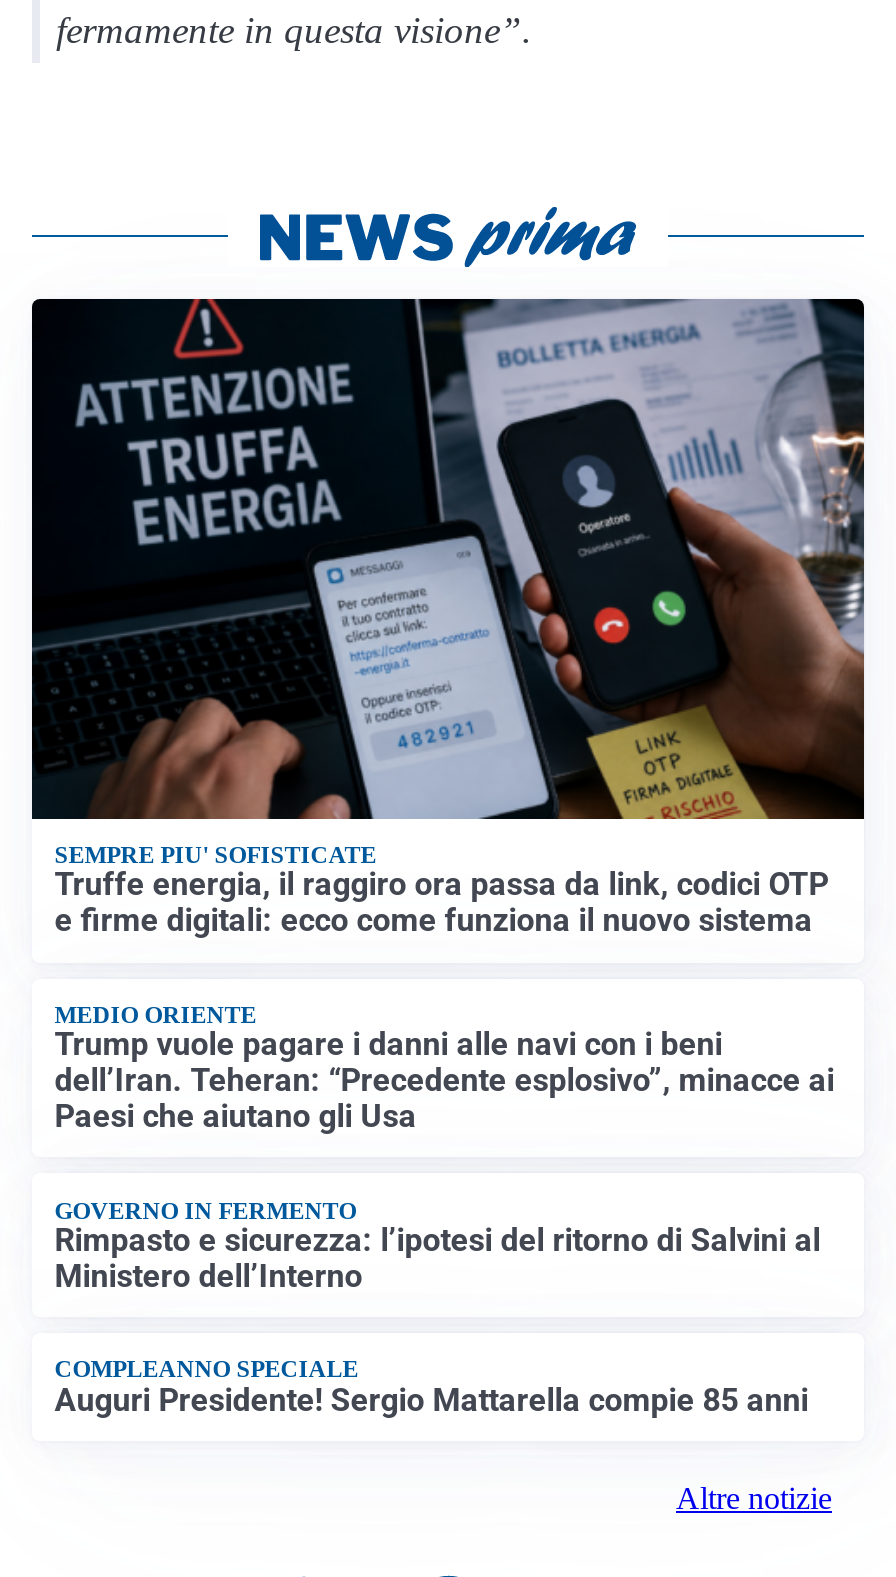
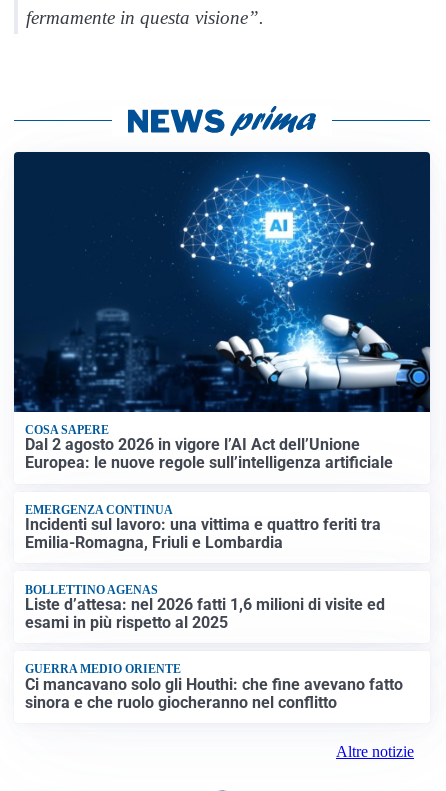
- [image]
- SEMPRE PIU' SOFISTICATE
- Truffe energia, il raggiro ora passa da link, codici OTP
- e firme digitali: ecco come funziona il nuovo sistema
+ [image]
+ COSA SAPERE
+ Dal 2 agosto 2026 in vigore l’AI Act dell’Unione
+ Europea: le nuove regole sull’intelligenza artificiale

- MEDIO ORIENTE
- Trump vuole pagare i danni alle navi con i beni
- dell’Iran. Teheran: “Precedente esplosivo”, minacce ai
- Paesi che aiutano gli Usa
+ EMERGENZA CONTINUA
+ Incidenti sul lavoro: una vittima e quattro feriti tra
+ Emilia-Romagna, Friuli e Lombardia

- GOVERNO IN FERMENTO
- Rimpasto e sicurezza: l’ipotesi del ritorno di Salvini al
- Ministero dell’Interno
+ BOLLETTINO AGENAS
+ Liste d’attesa: nel 2026 fatti 1,6 milioni di visite ed
+ esami in più rispetto al 2025

- COMPLEANNO SPECIALE
- Auguri Presidente! Sergio Mattarella compie 85 anni
+ GUERRA MEDIO ORIENTE
+ Ci mancavano solo gli Houthi: che fine avevano fatto
+ sinora e che ruolo giocheranno nel conflitto
